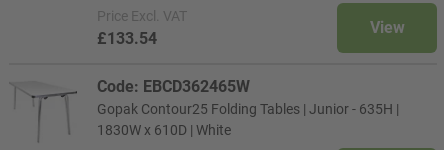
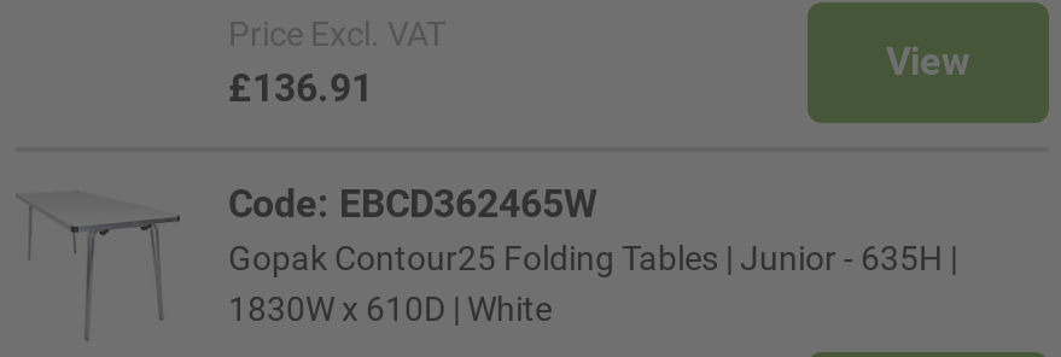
- £133.54
+ £136.91
